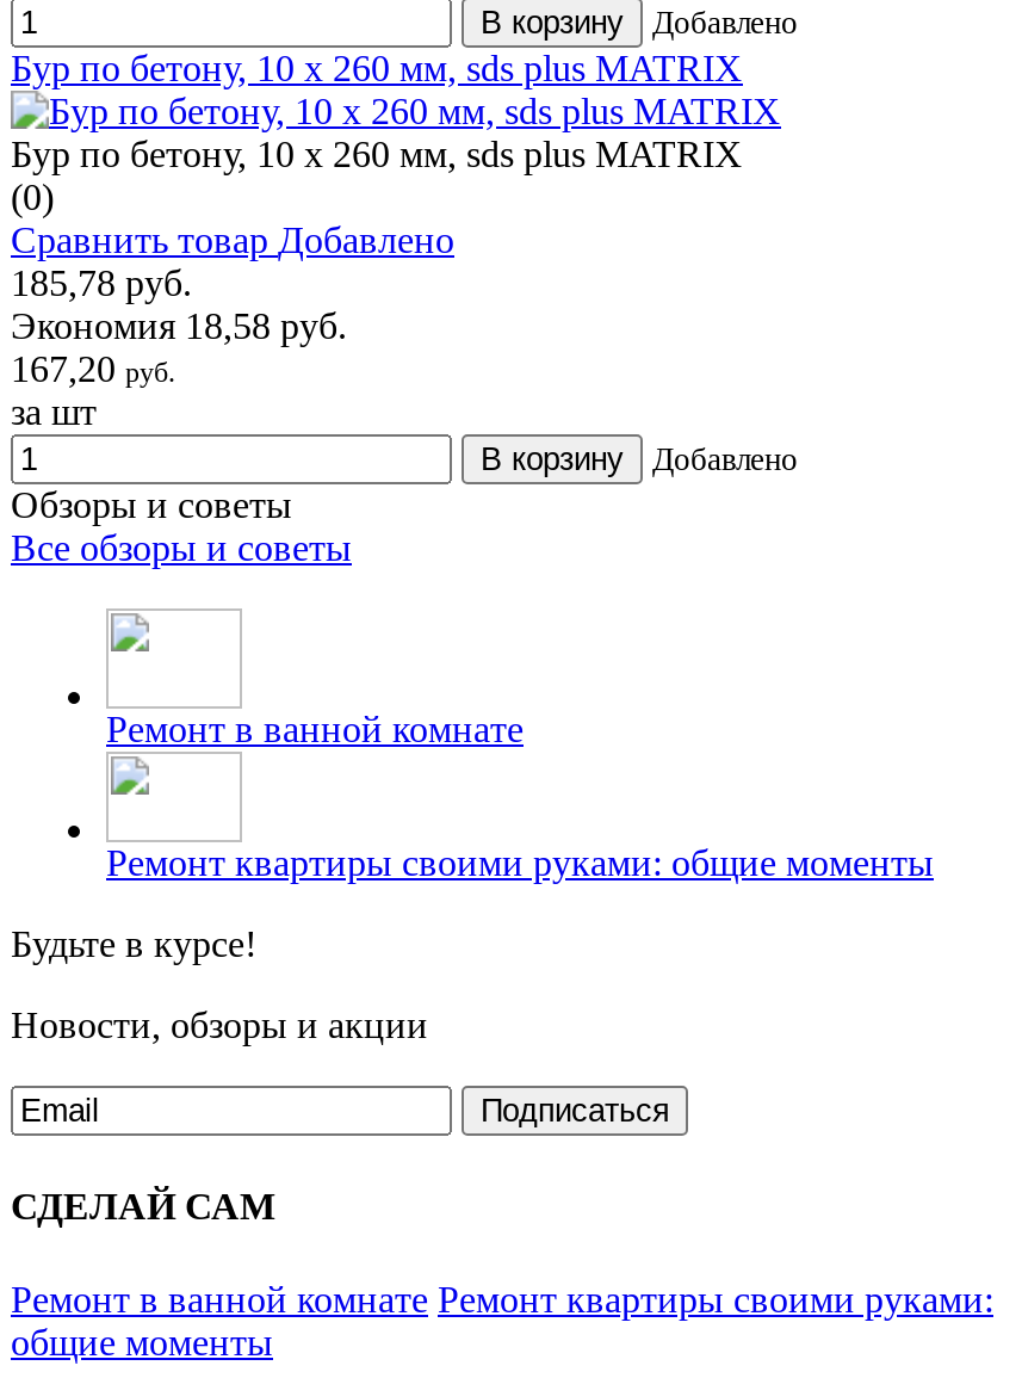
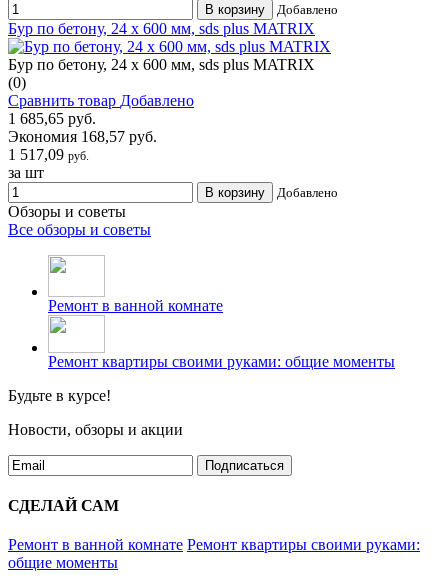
- Бур по бетону, 10 x 260 мм, sds plus MATRIX
+ Бур по бетону, 24 x 600 мм, sds plus MATRIX

- Бур по бетону, 10 x 260 мм, sds plus MATRIX
+ Бур по бетону, 24 x 600 мм, sds plus MATRIX

- 185,78 руб.
+ 1 685,65 руб.

- Экономия 18,58 руб.
+ Экономия 168,57 руб.

- 167,20 руб.
+ 1 517,09 руб.
